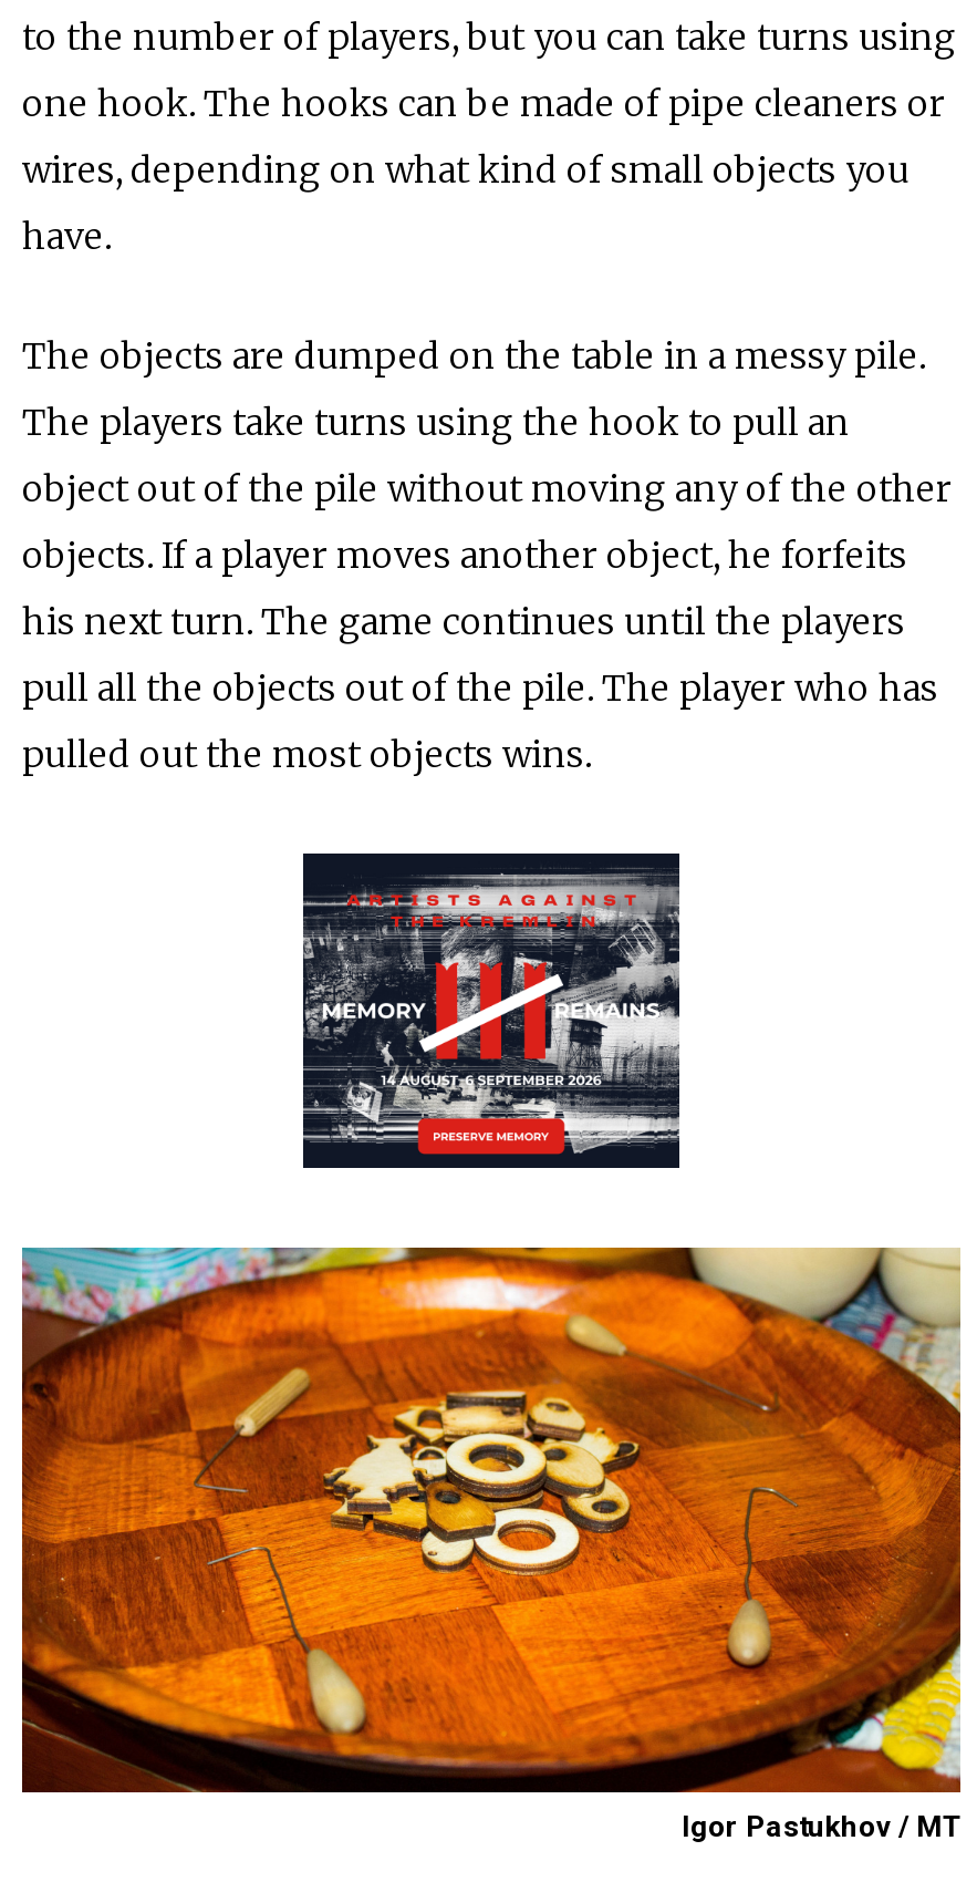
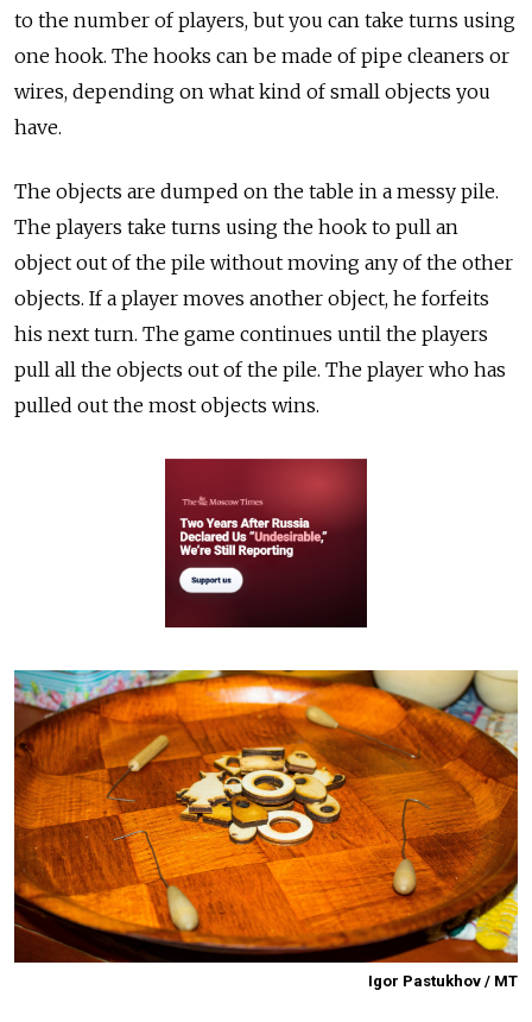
- [image]
+ [image]
